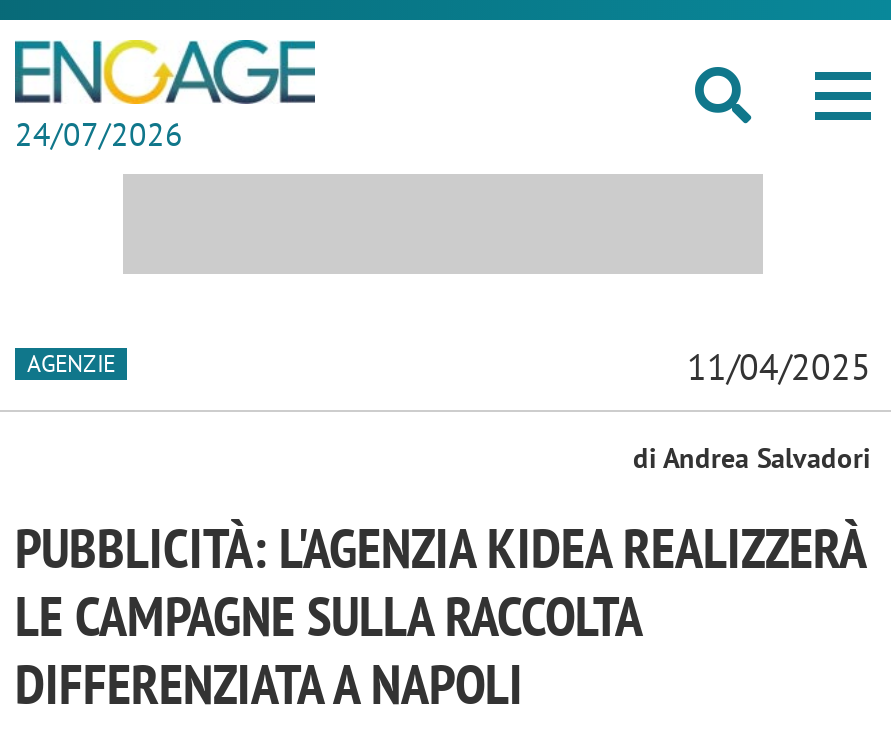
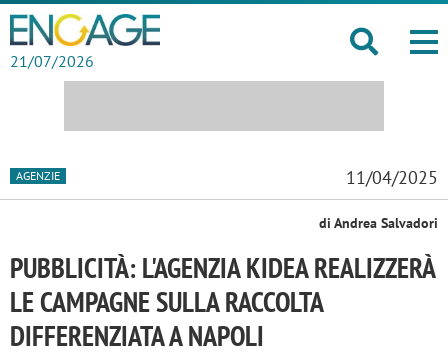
- 24/07/2026
+ 21/07/2026
